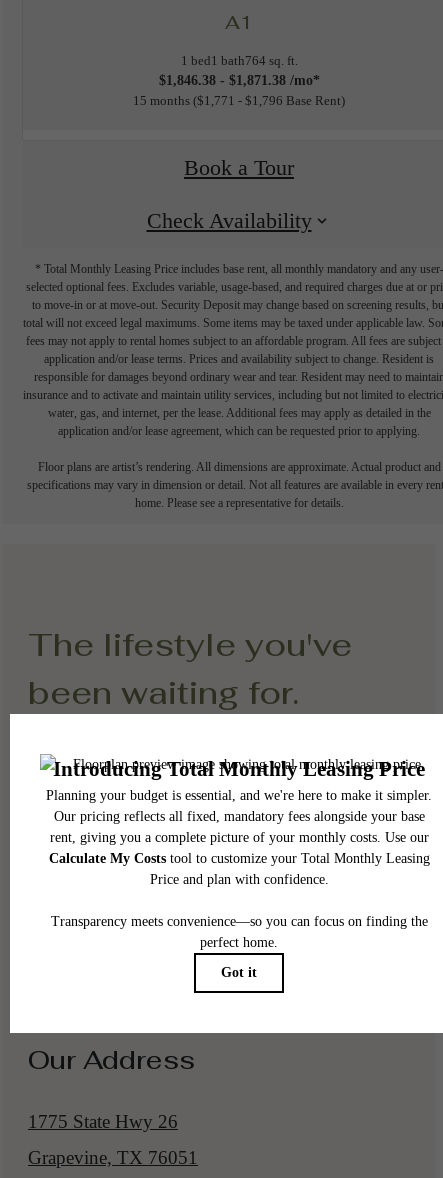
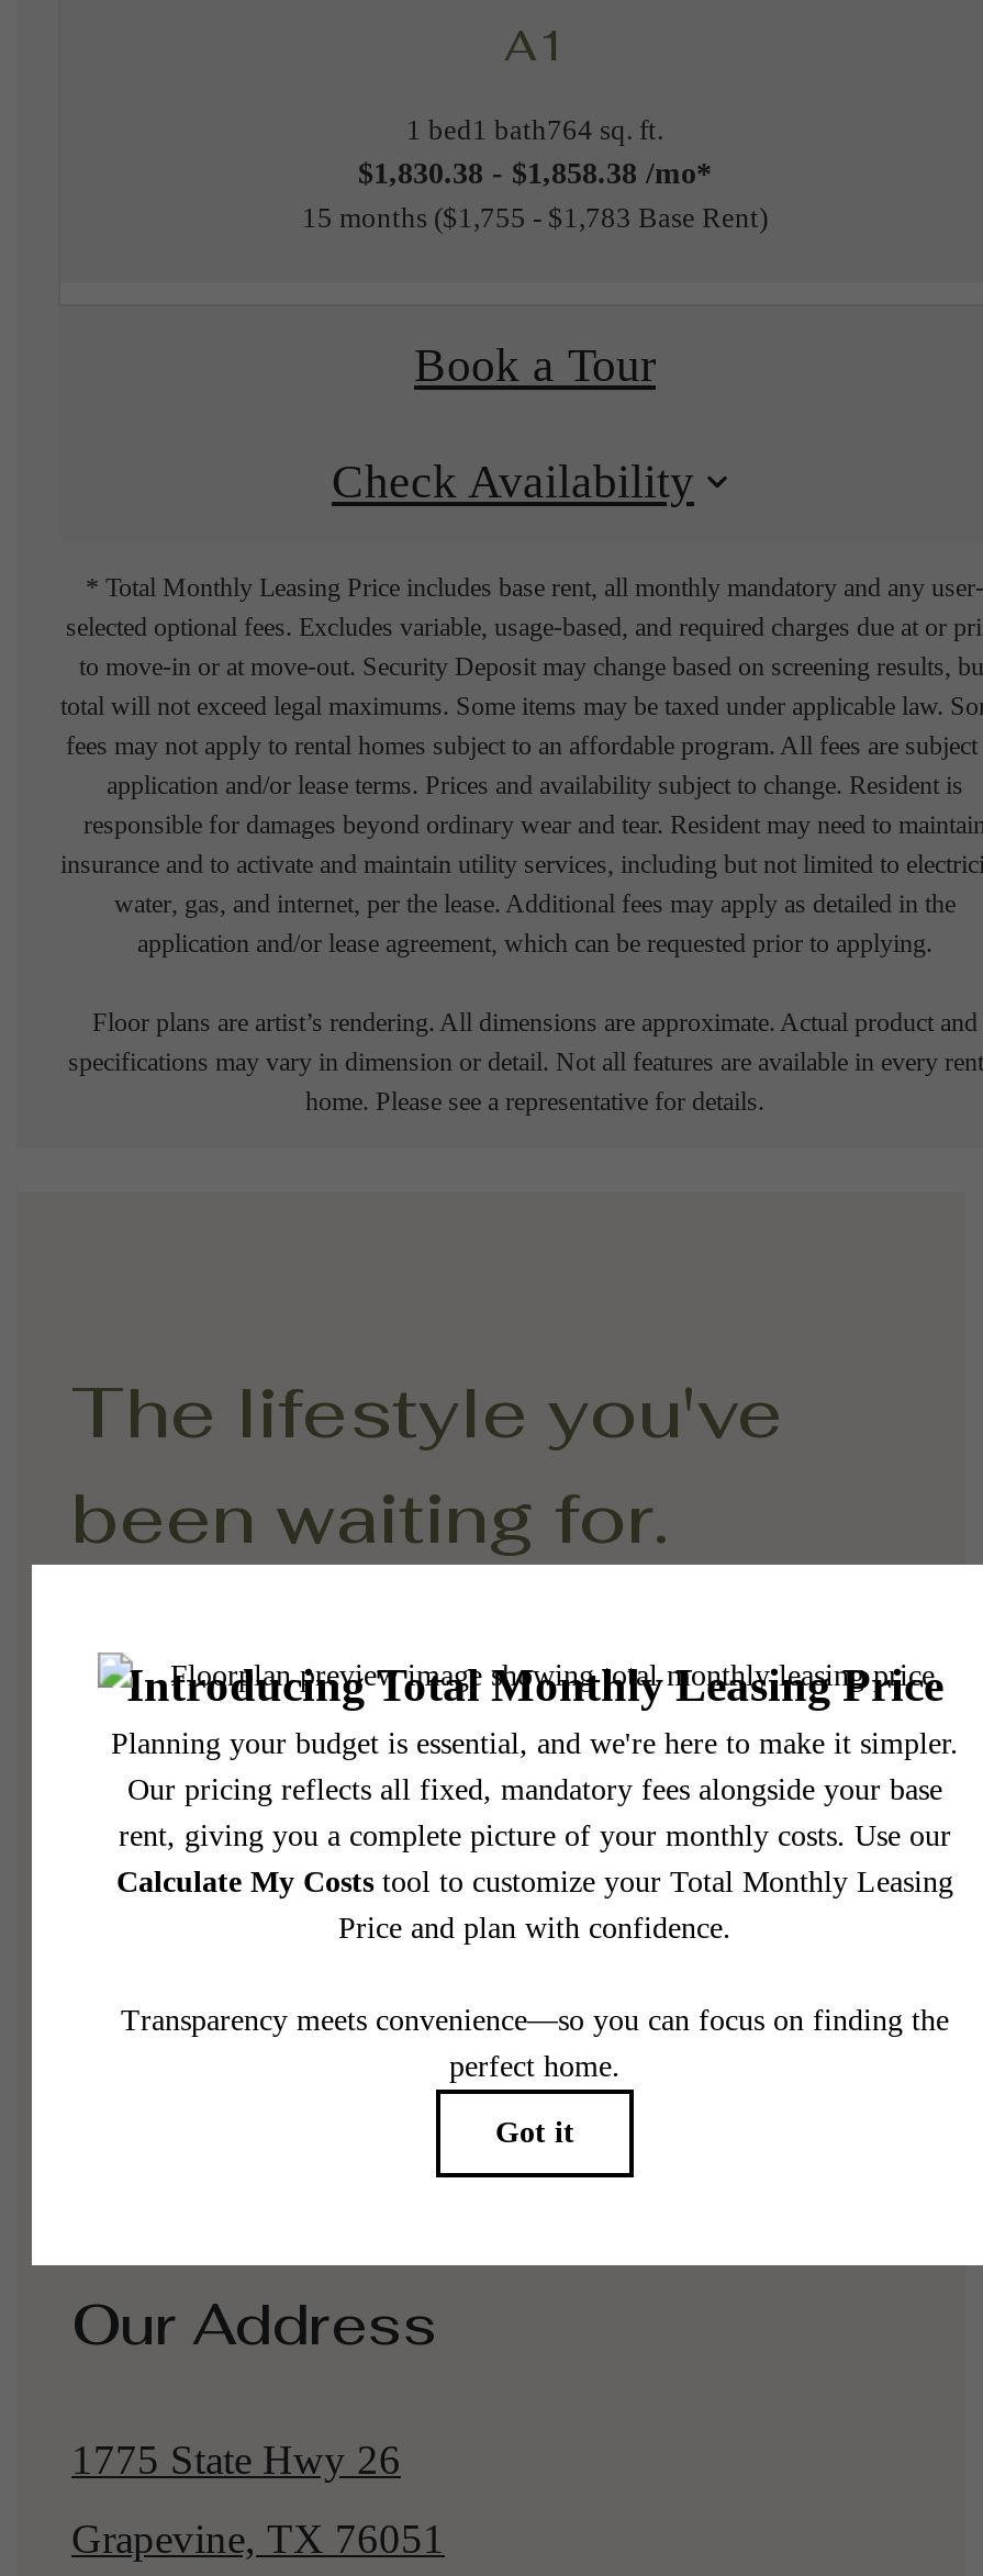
- $1,846.38 - $1,871.38 /mo*
+ $1,830.38 - $1,858.38 /mo*

- 15 months $1,771 - $1,796 Base Rent
+ 15 months $1,755 - $1,783 Base Rent
